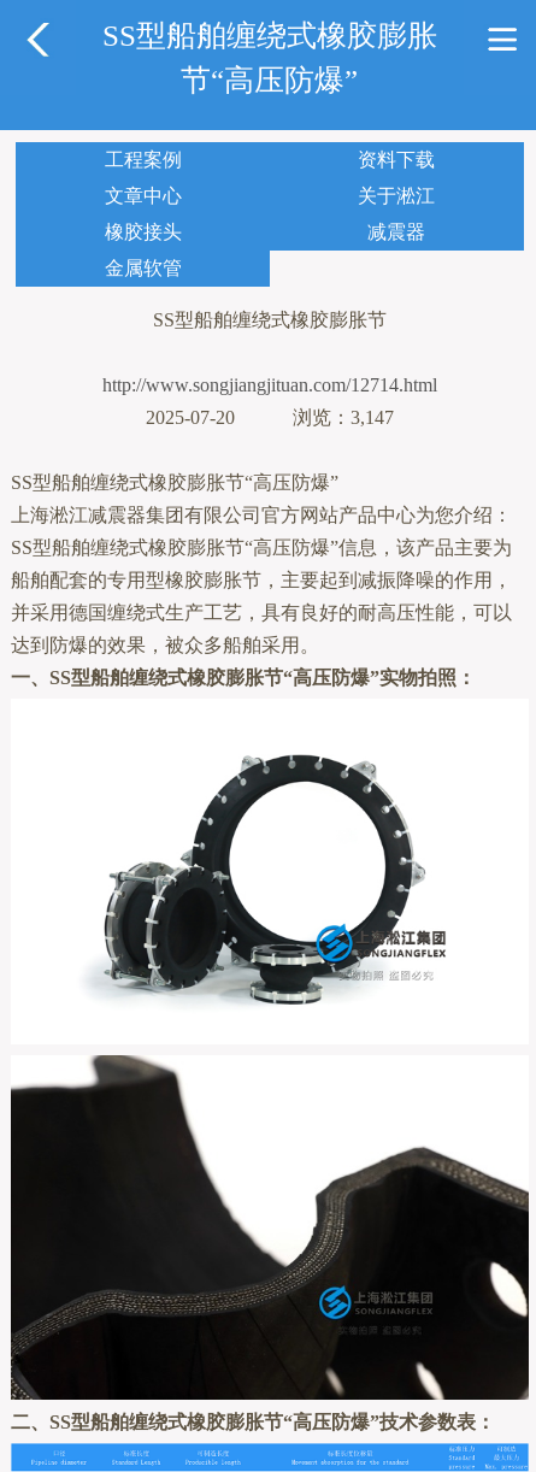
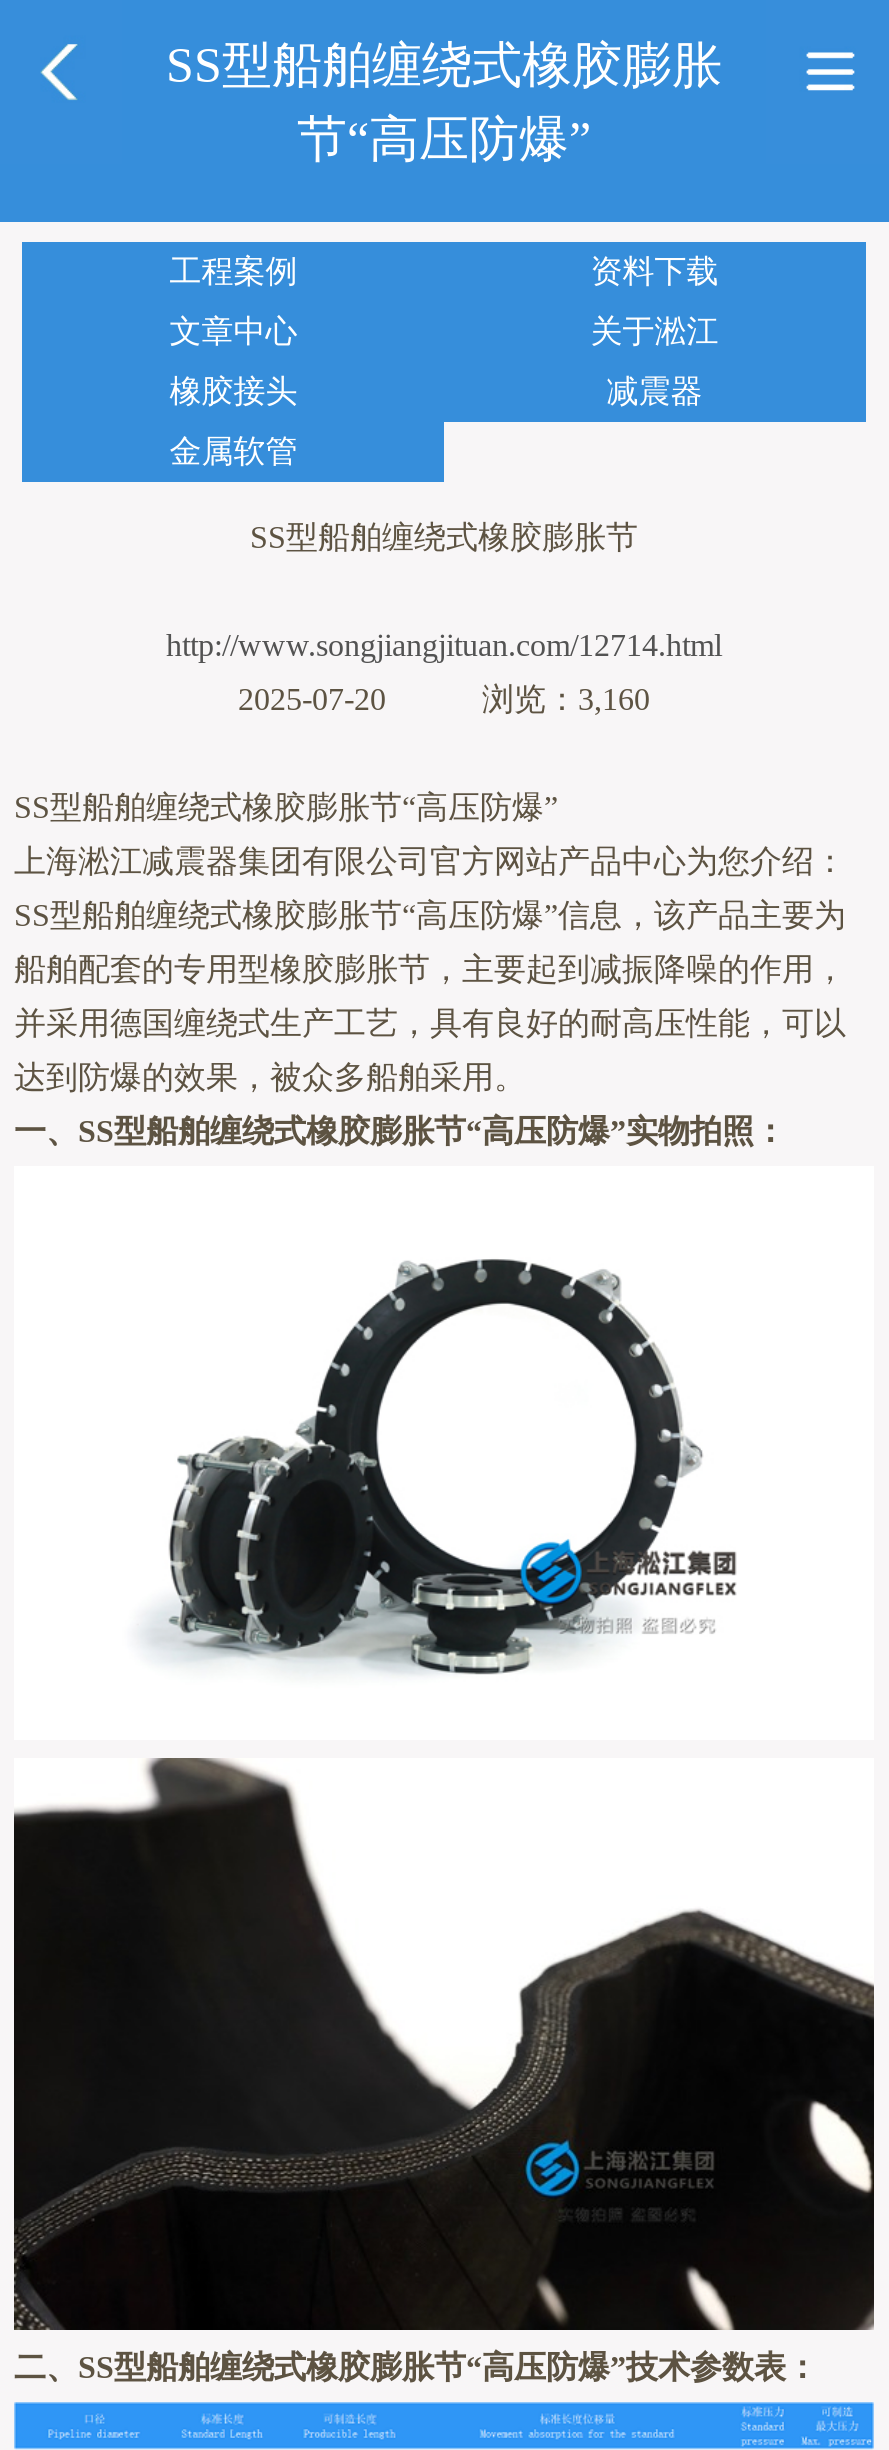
- 2025-07-20 浏览：3,147
+ 2025-07-20 浏览：3,160
